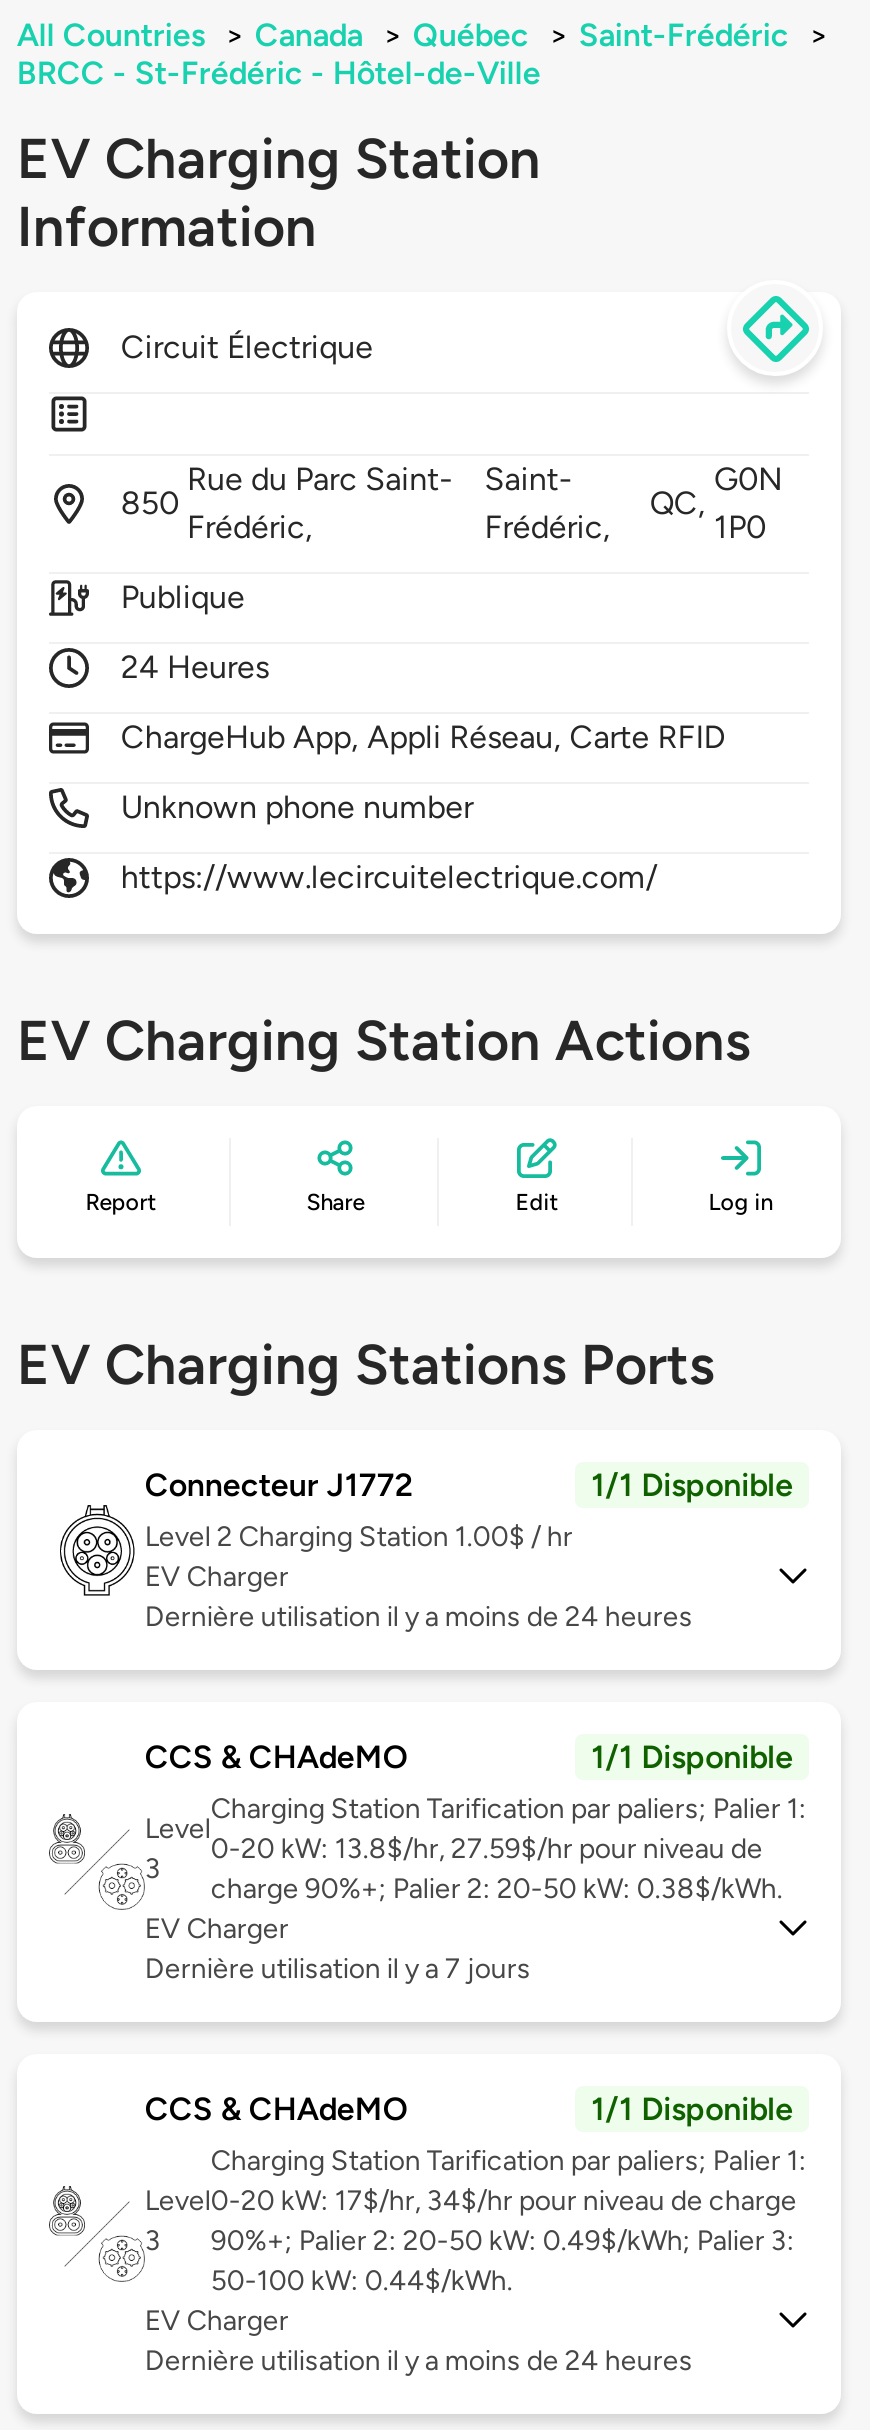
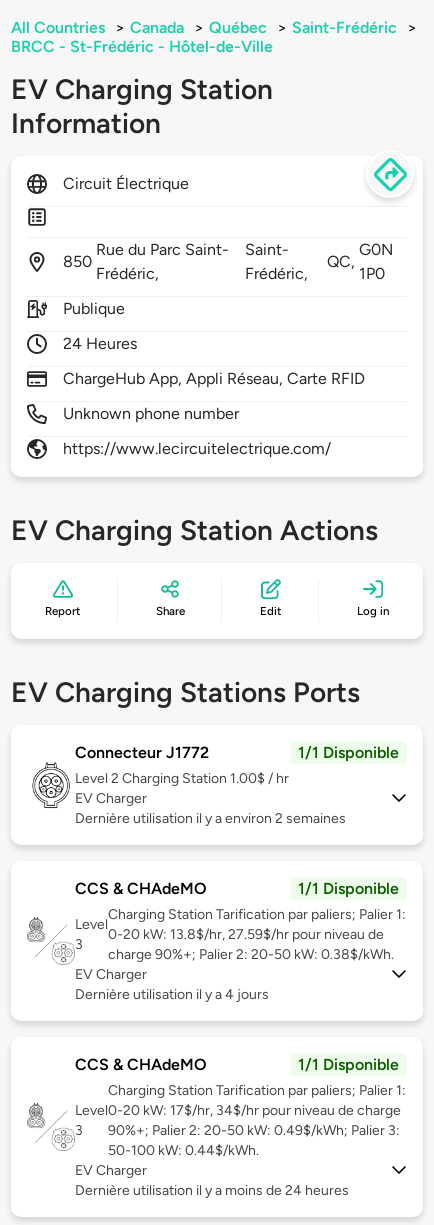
- Dernière utilisation il y a moins de 24 heures
+ Dernière utilisation il y a environ 2 semaines

- Dernière utilisation il y a 7 jours
+ Dernière utilisation il y a 4 jours
